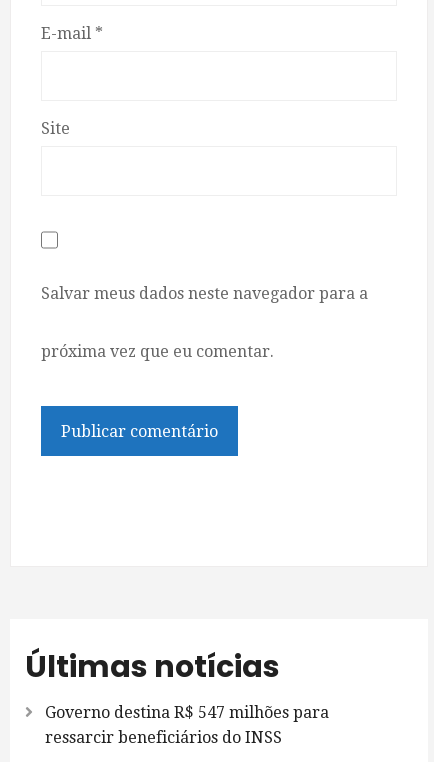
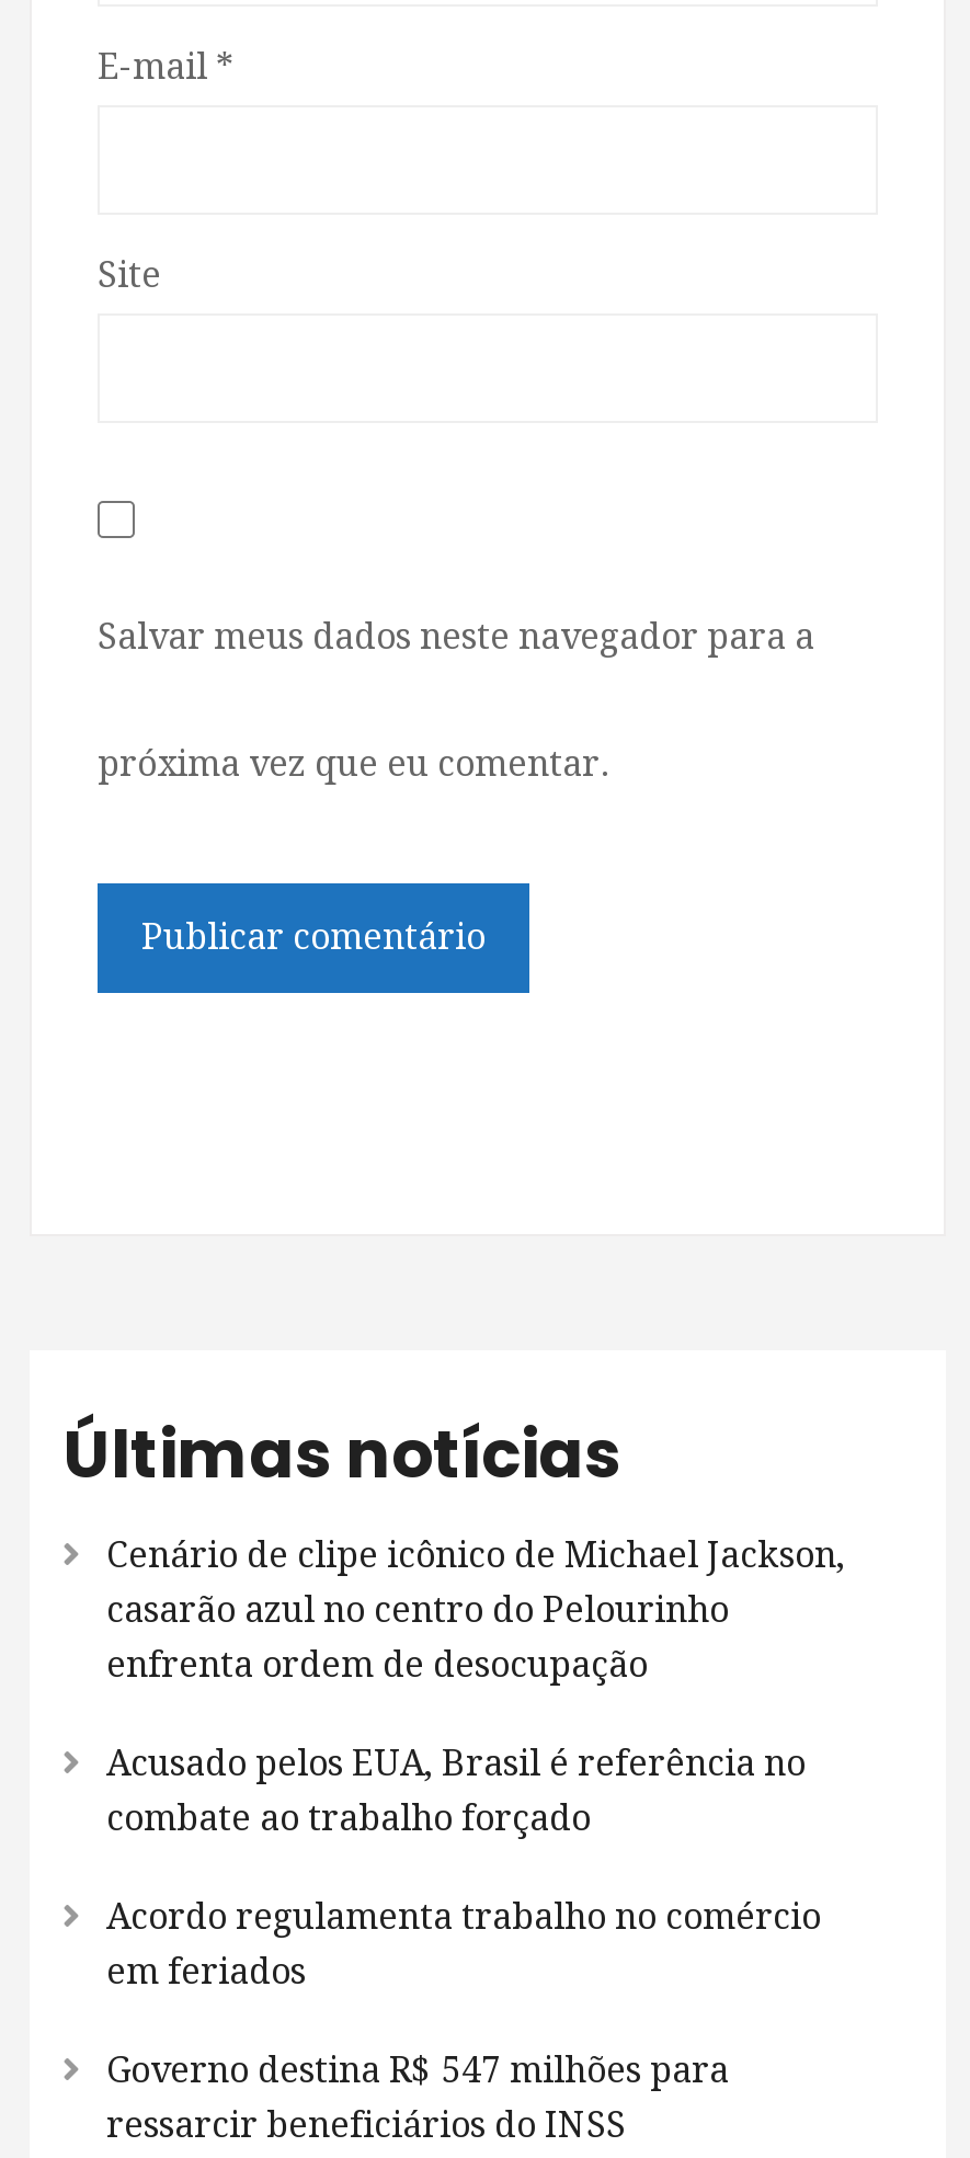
+ Cenário de clipe icônico de Michael Jackson,
+ casarão azul no centro do Pelourinho
+ enfrenta ordem de desocupação
+ Acusado pelos EUA, Brasil é referência no
+ combate ao trabalho forçado
+ Acordo regulamenta trabalho no comércio
+ em feriados
